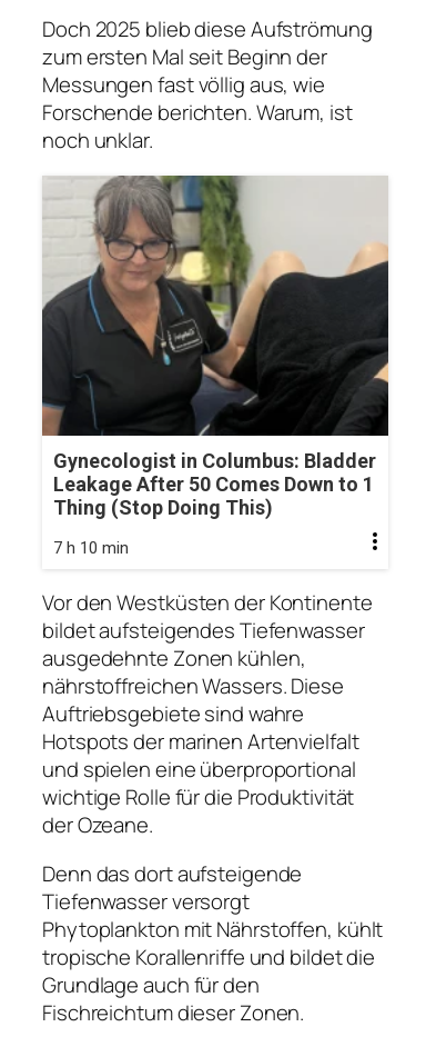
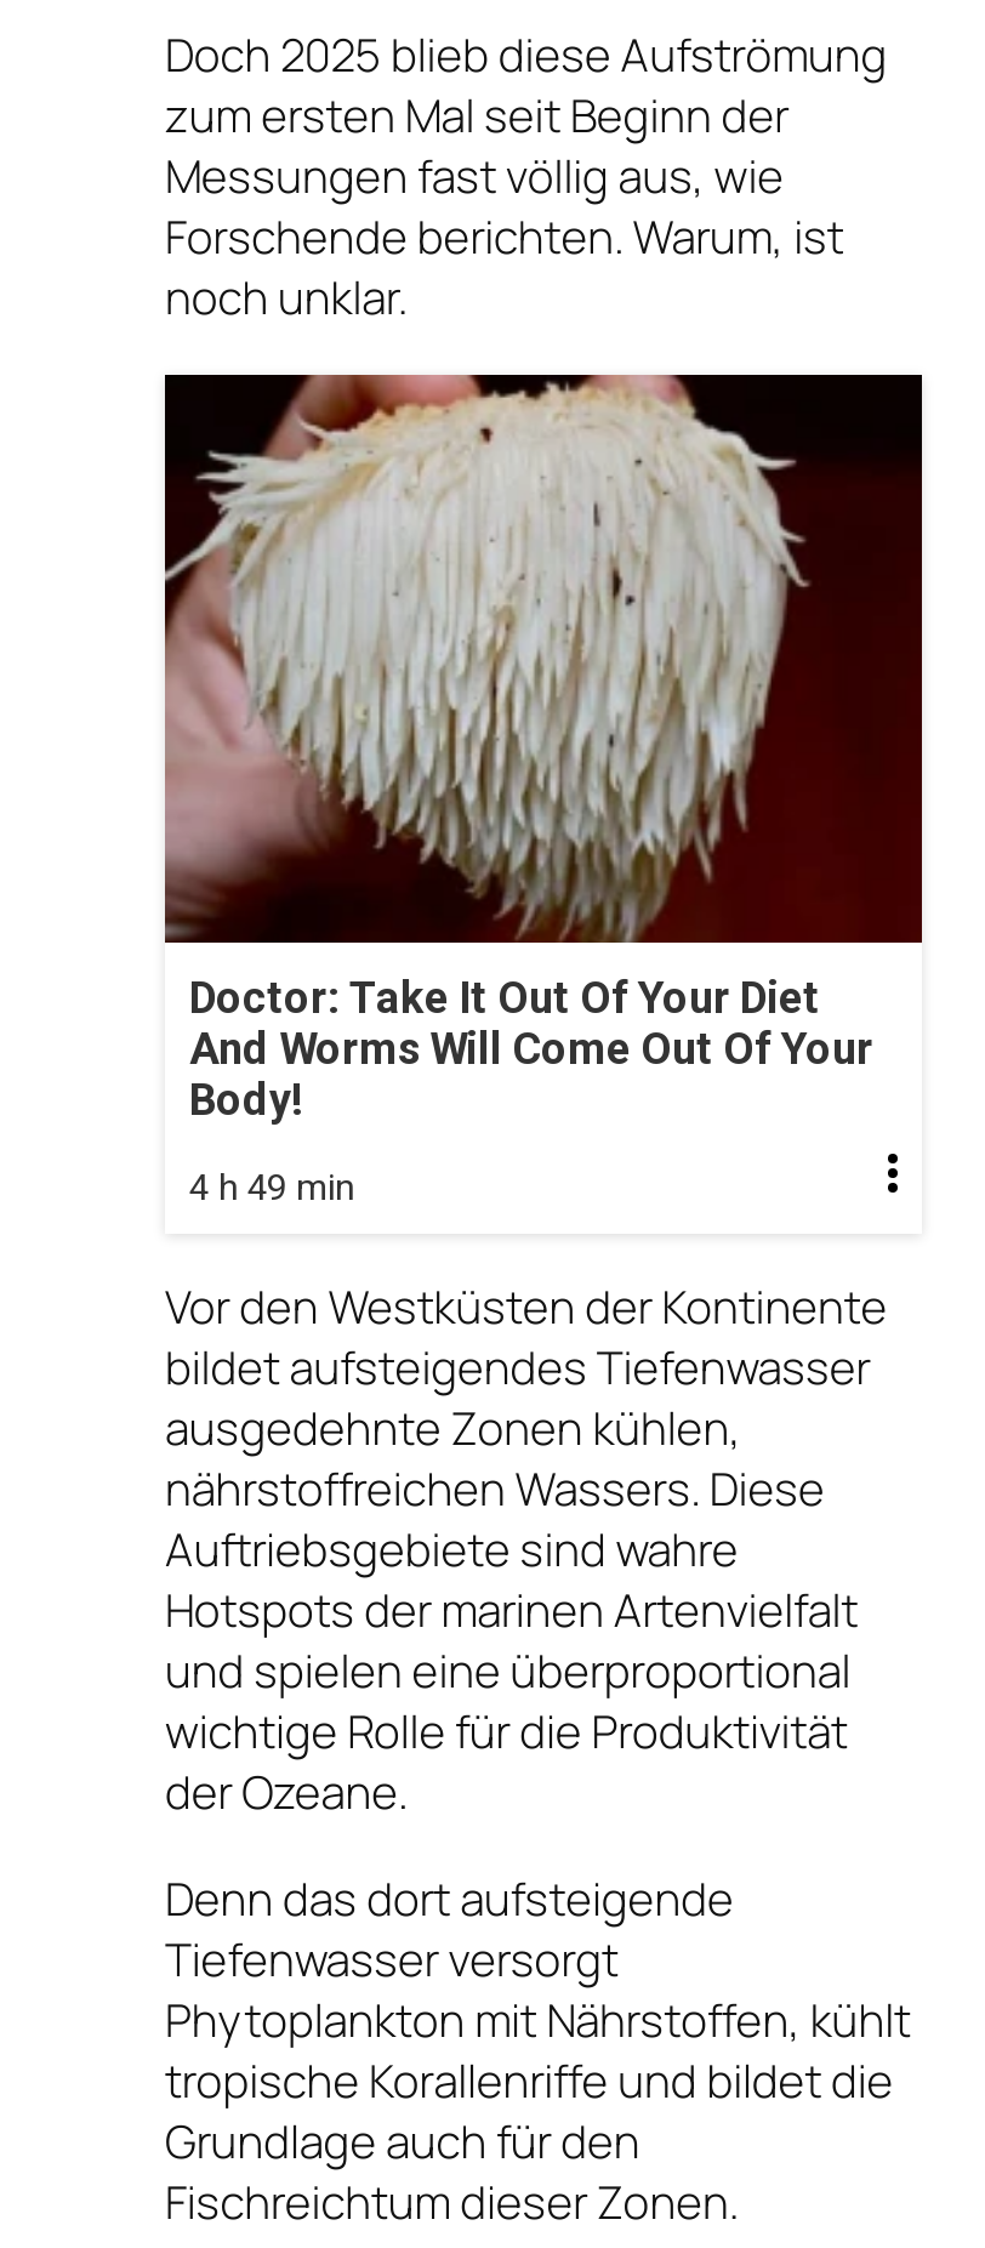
- [image]
- Gynecologist in Columbus: Bladder
- Leakage After 50 Comes Down to 1
- Thing (Stop Doing This)
+ [image]
+ Doctor: Take It Out Of Your Diet
+ And Worms Will Come Out Of Your
+ Body!

- 7 h 10 min
+ 4 h 49 min
